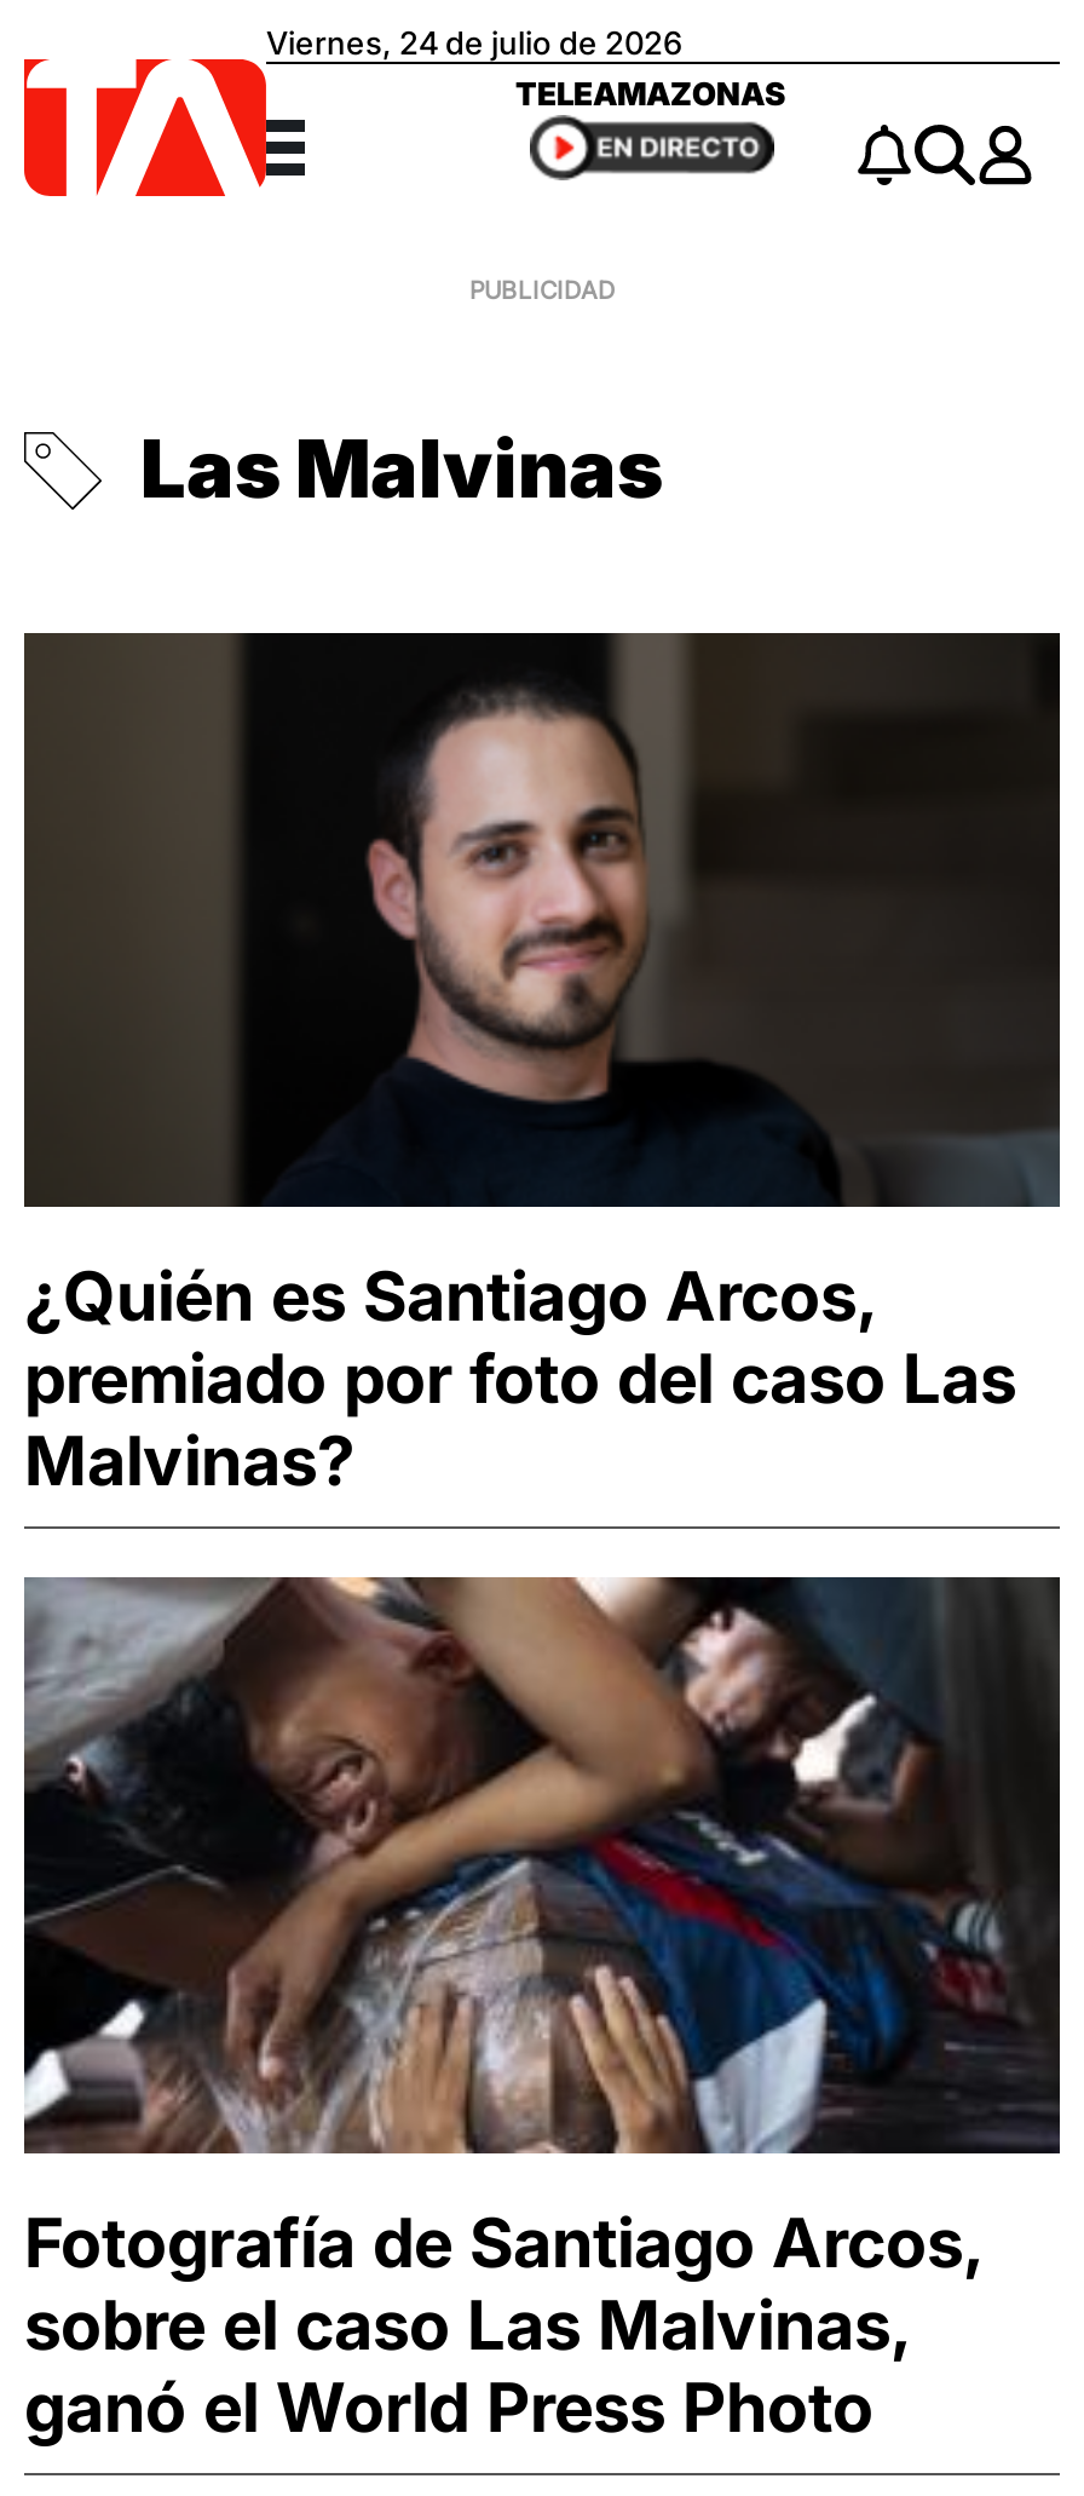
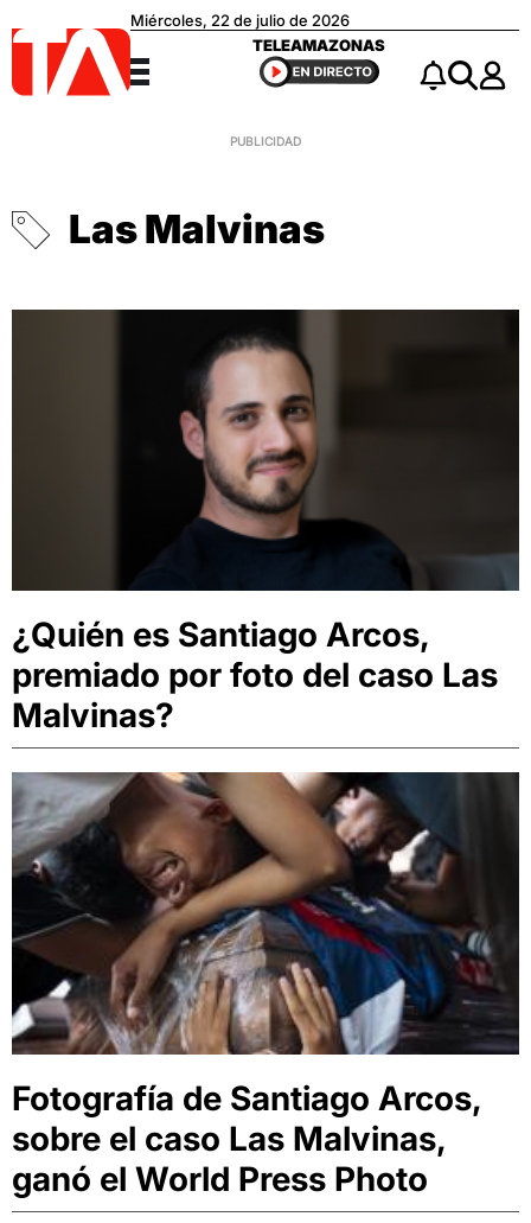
- Viernes, 24 de julio de 2026
+ Miércoles, 22 de julio de 2026
